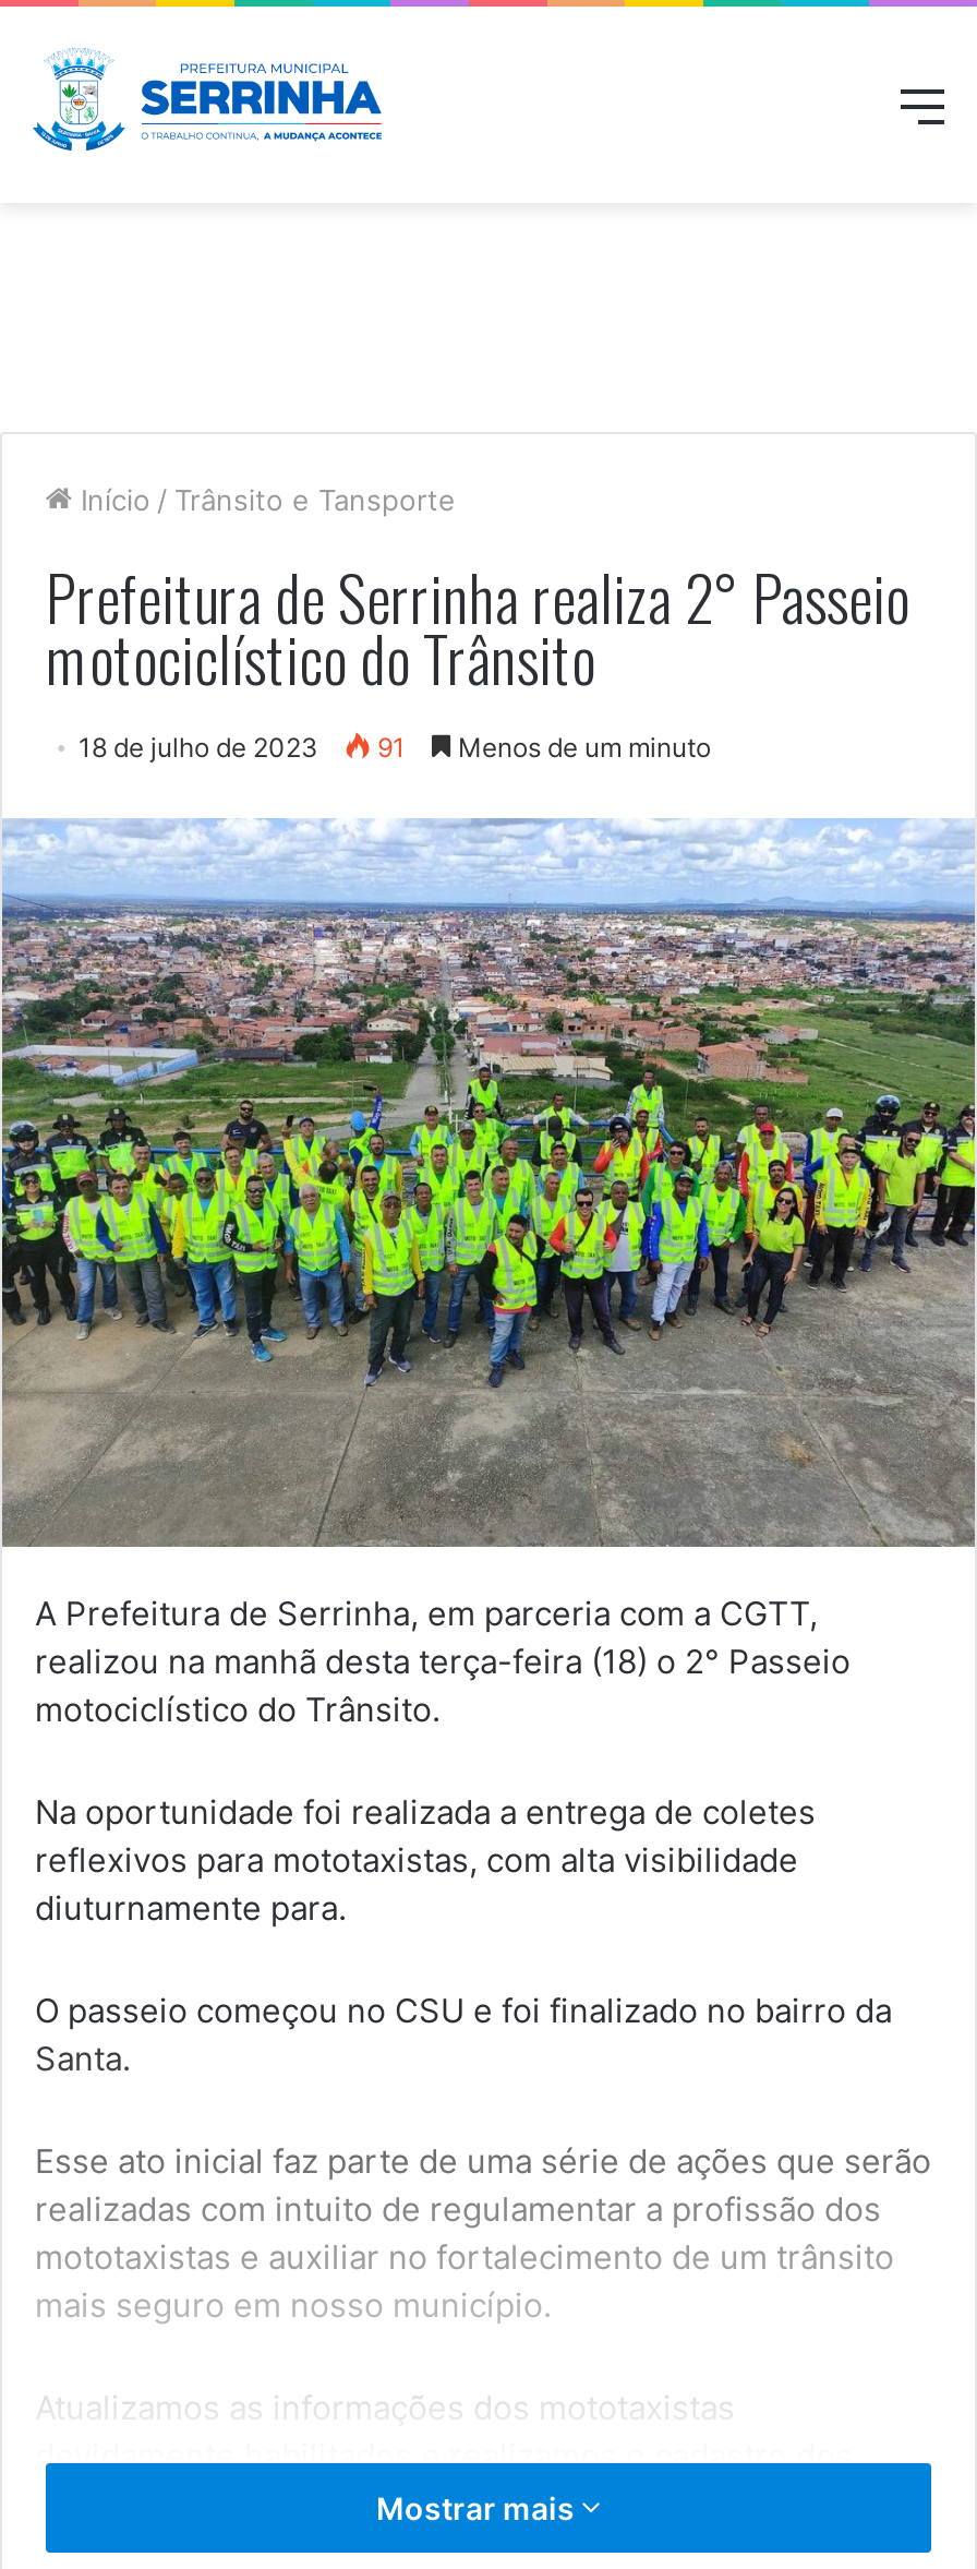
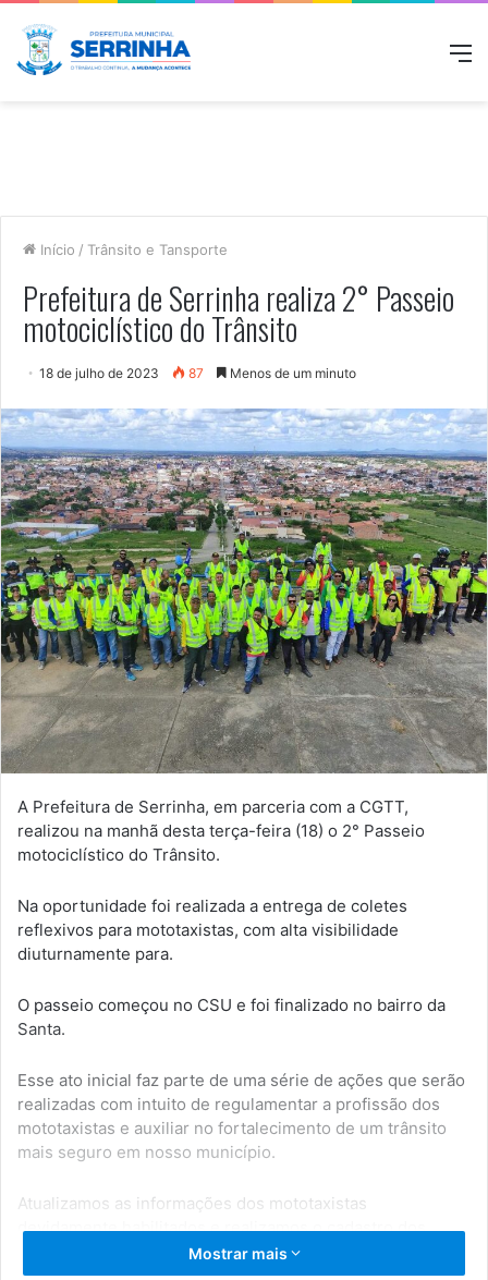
- 18 de julho de 2023 91 Menos de um minuto
+ 18 de julho de 2023 87 Menos de um minuto
